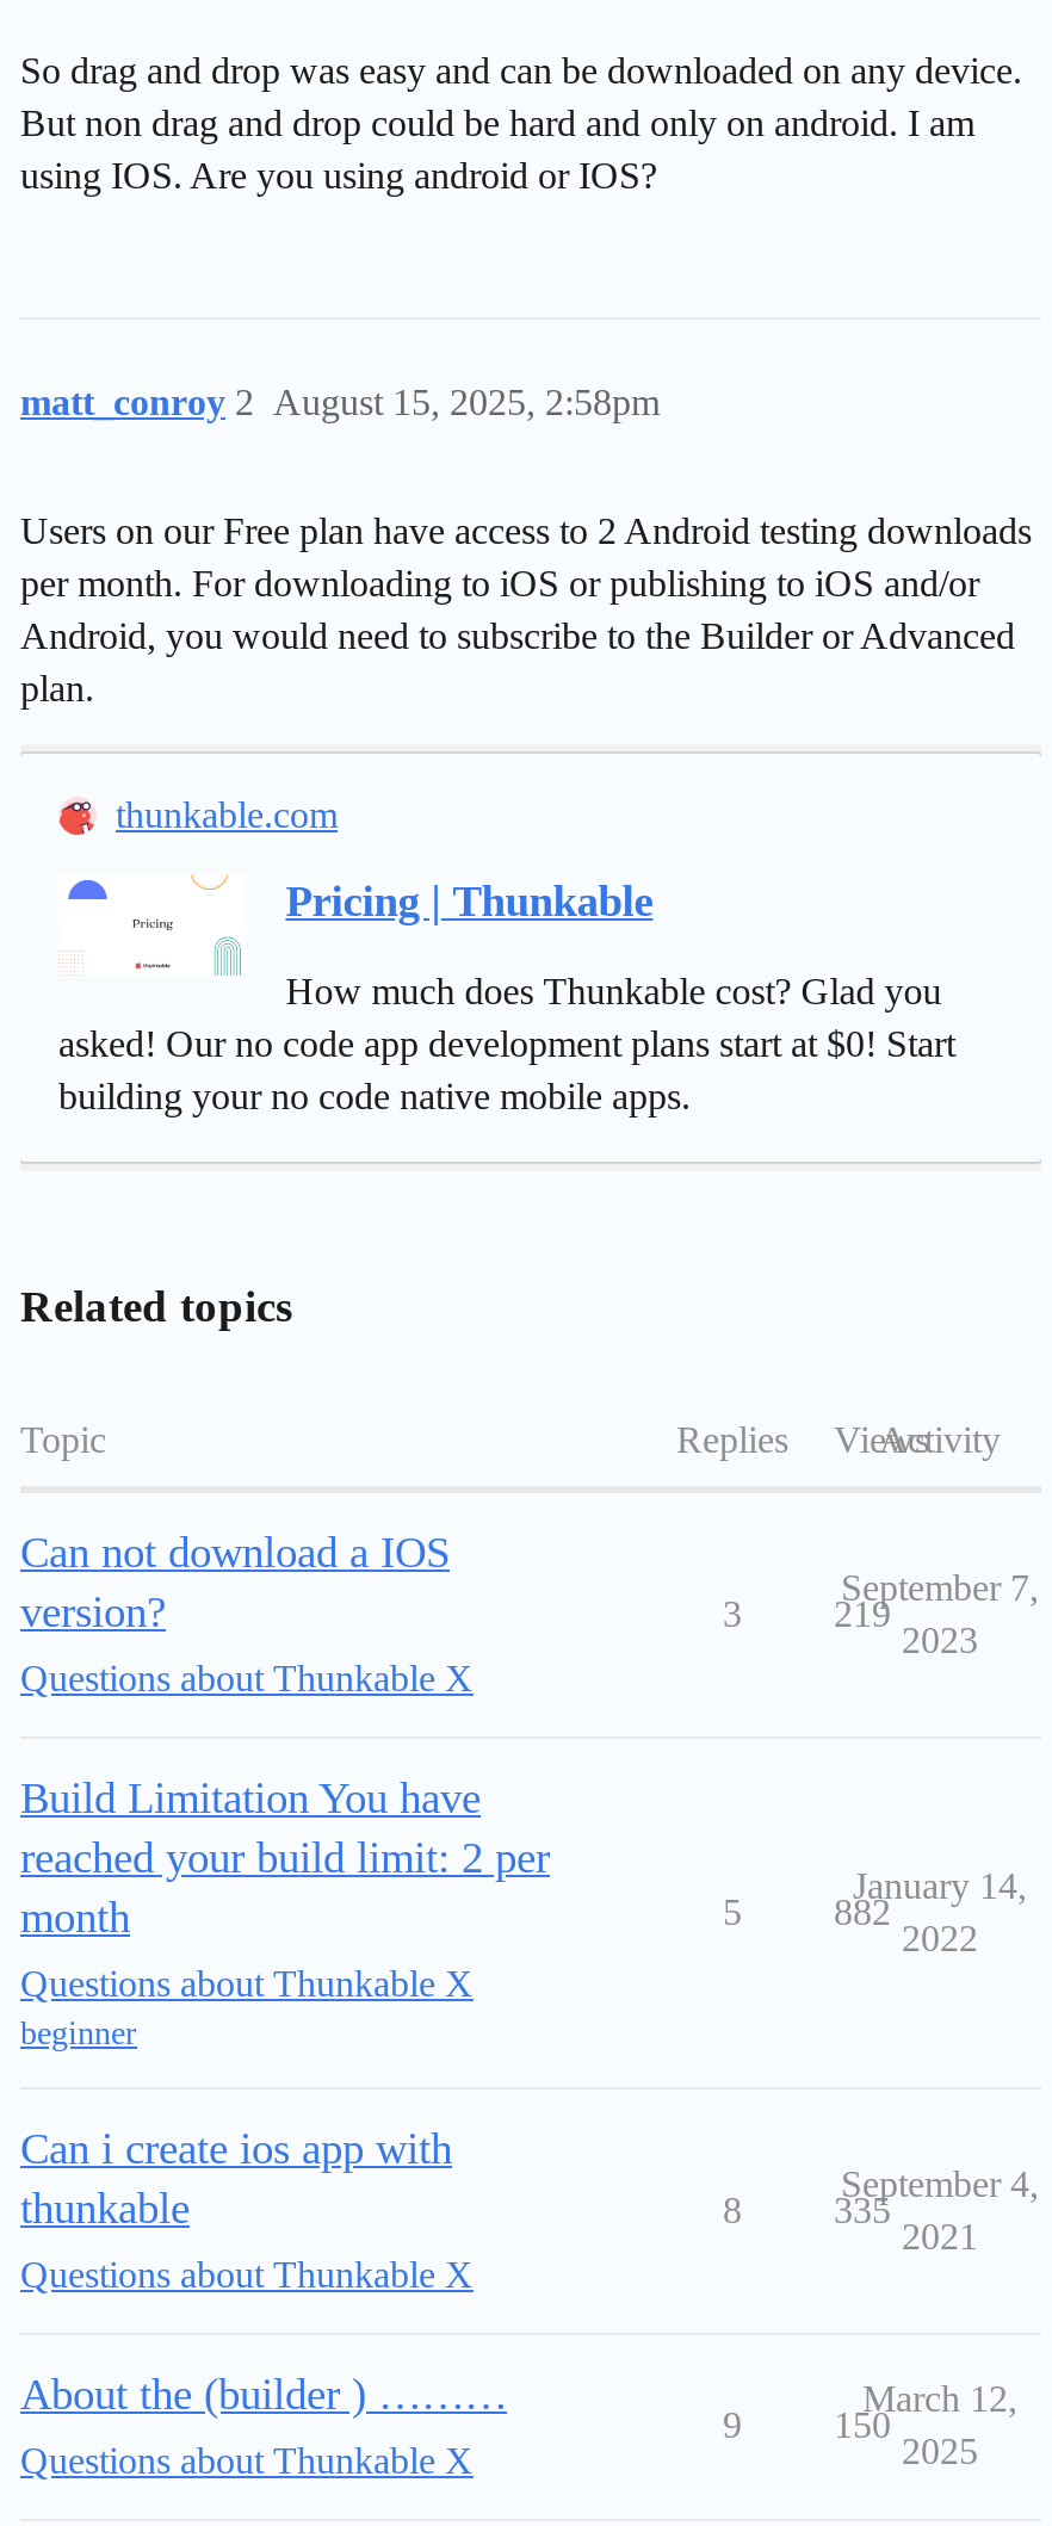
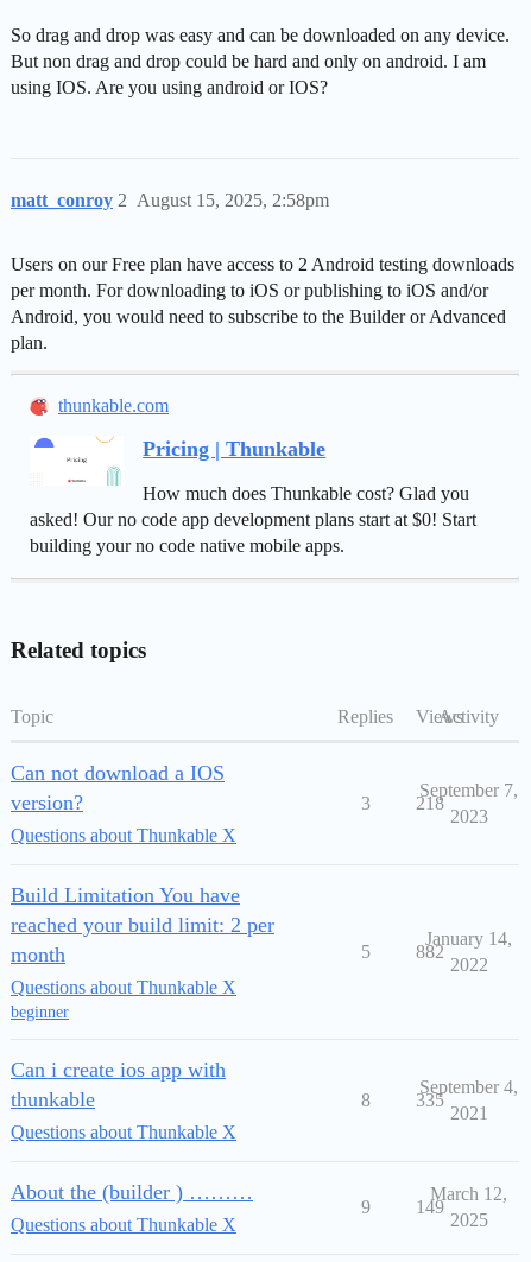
- 219
+ 218

- 150
+ 149
